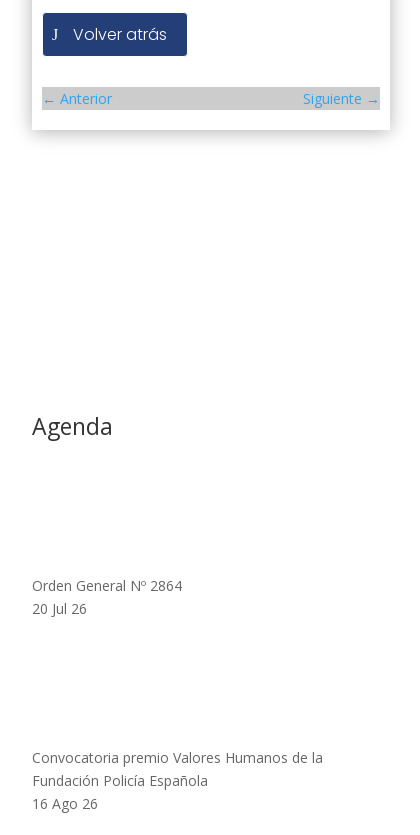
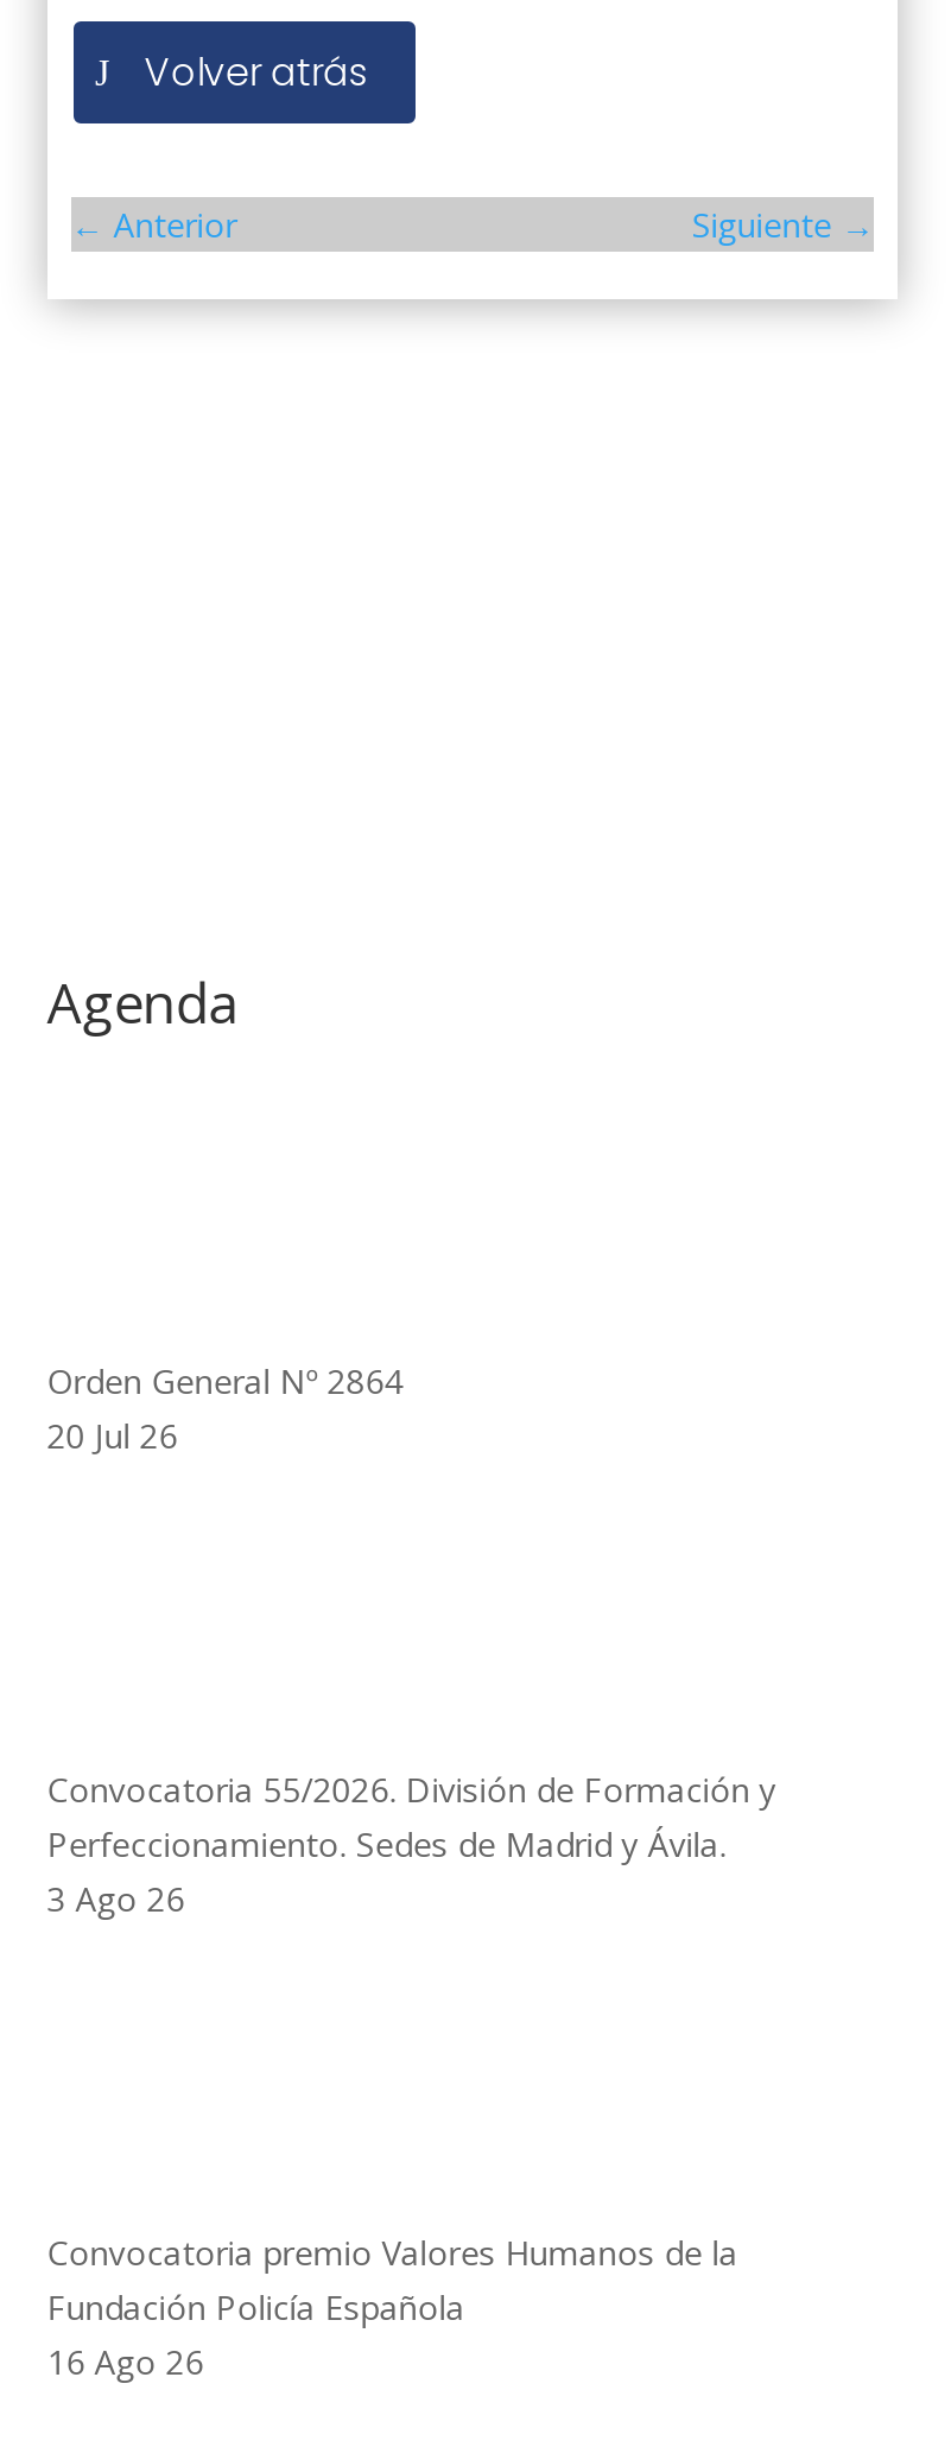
+ Convocatoria 55/2026. División de Formación y
+ Perfeccionamiento. Sedes de Madrid y Ávila.
+ 3 Ago 26
